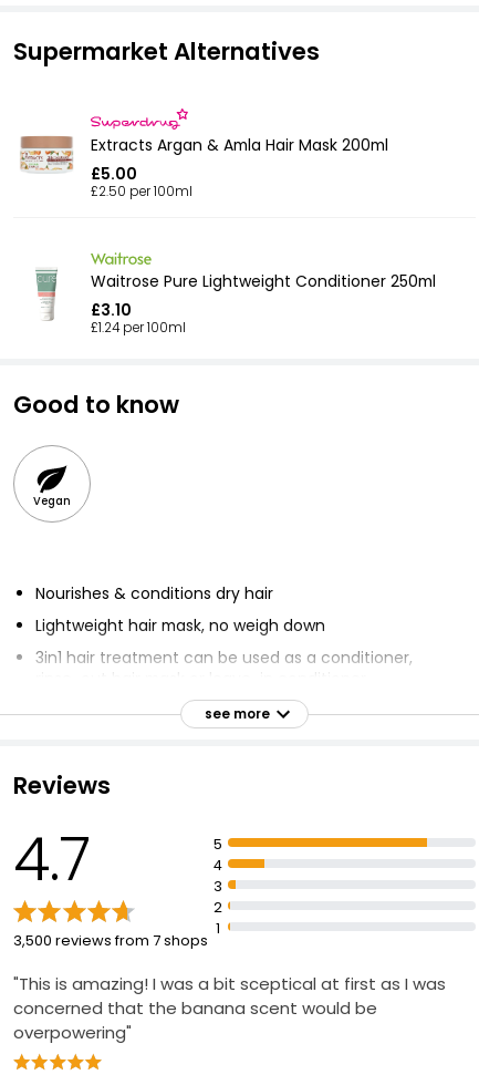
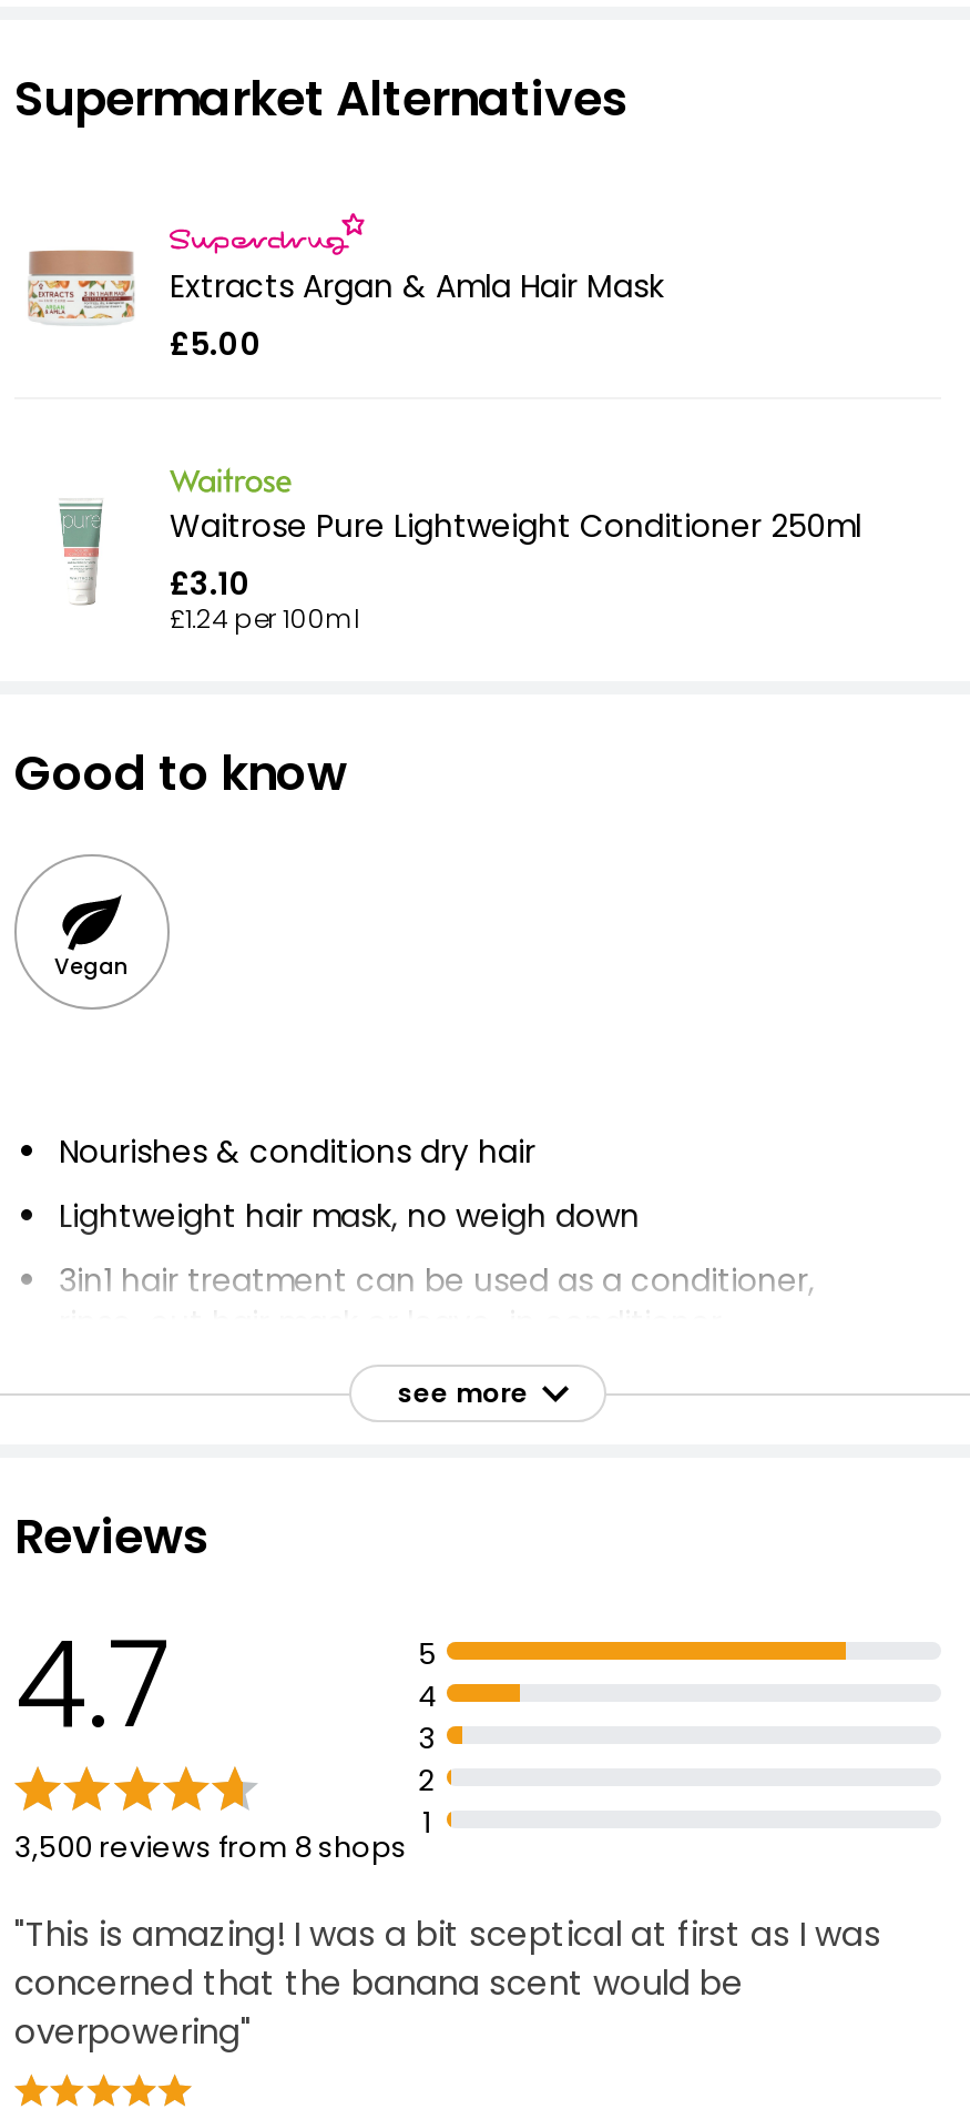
- [image]
- Extracts Argan & Amla Hair Mask 200ml
+ [image]
+ Extracts Argan & Amla Hair Mask

- £2.50 per 100ml

- 3,500 reviews from 7 shops
+ 3,500 reviews from 8 shops
